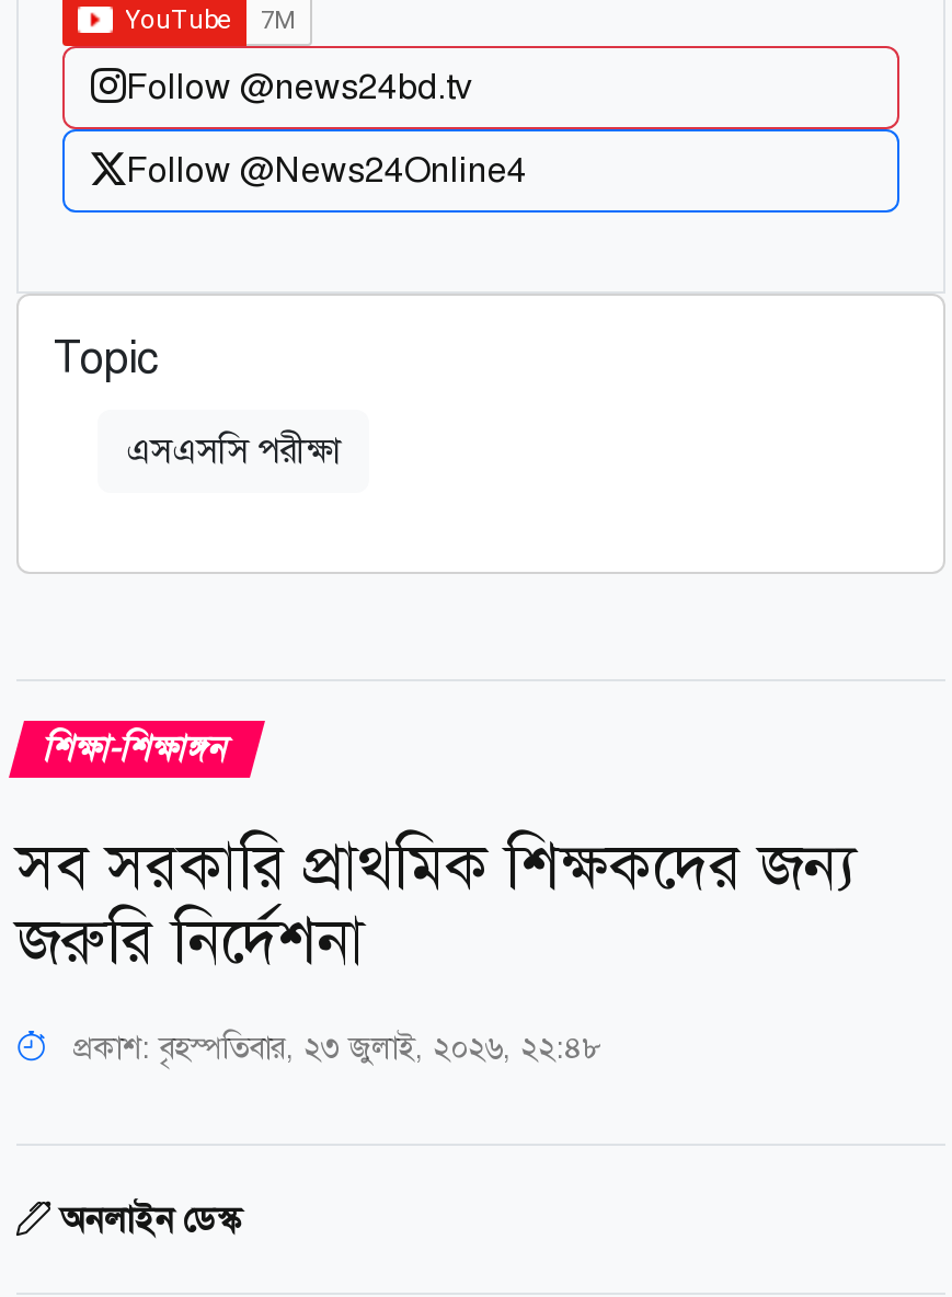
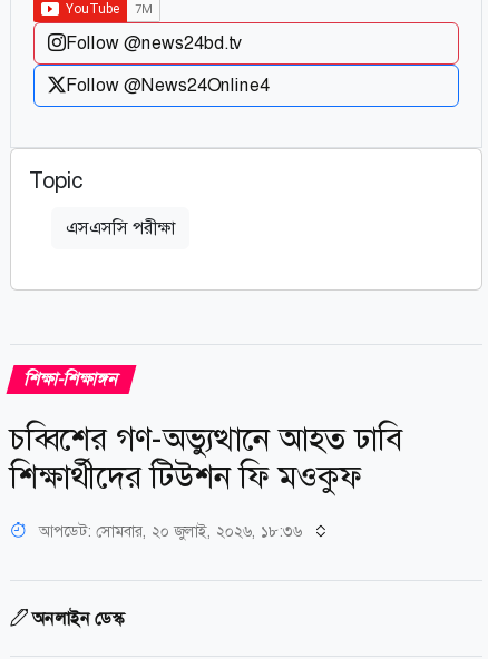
- সব সরকারি প্রাথমিক শিক্ষকদের জন্য
- জরুরি নির্দেশনা
+ চব্বিশের গণ-অভ্যুত্থানে আহত ঢাবি
+ শিক্ষার্থীদের টিউশন ফি মওকুফ

- প্রকাশ: বৃহস্পতিবার, ২৩ জুলাই, ২০২৬, ২২:৪৮
+ আপডেট: সোমবার, ২০ জুলাই, ২০২৬, ১৮:৩৬
